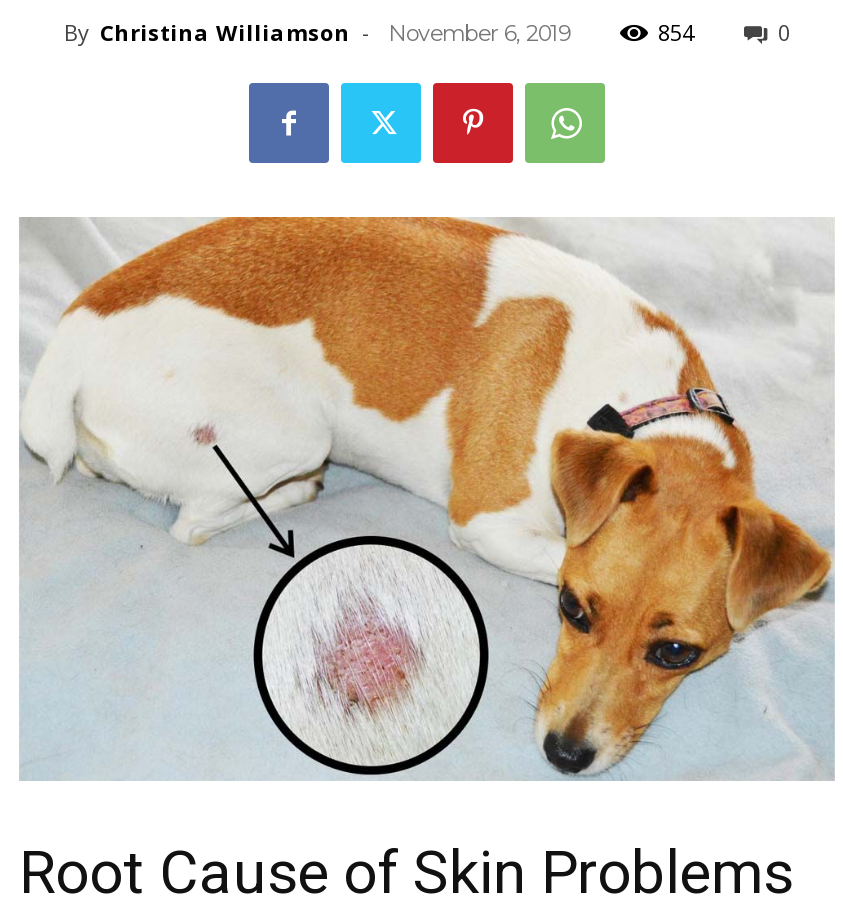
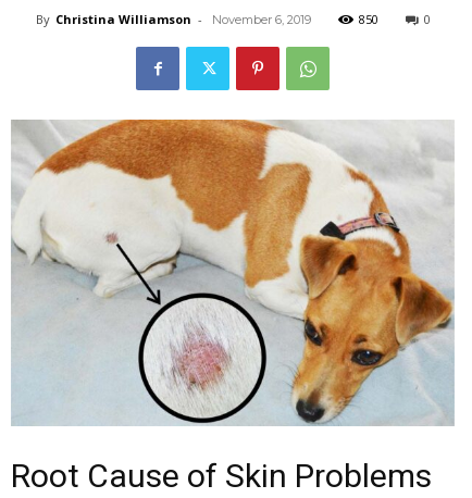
- 854
+ 850
